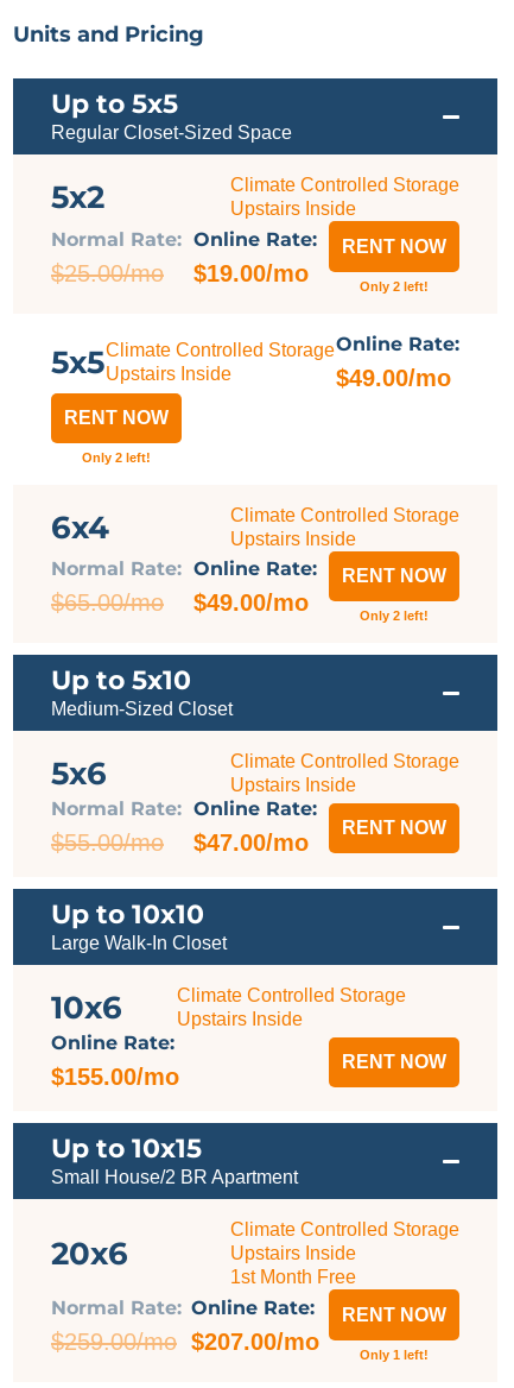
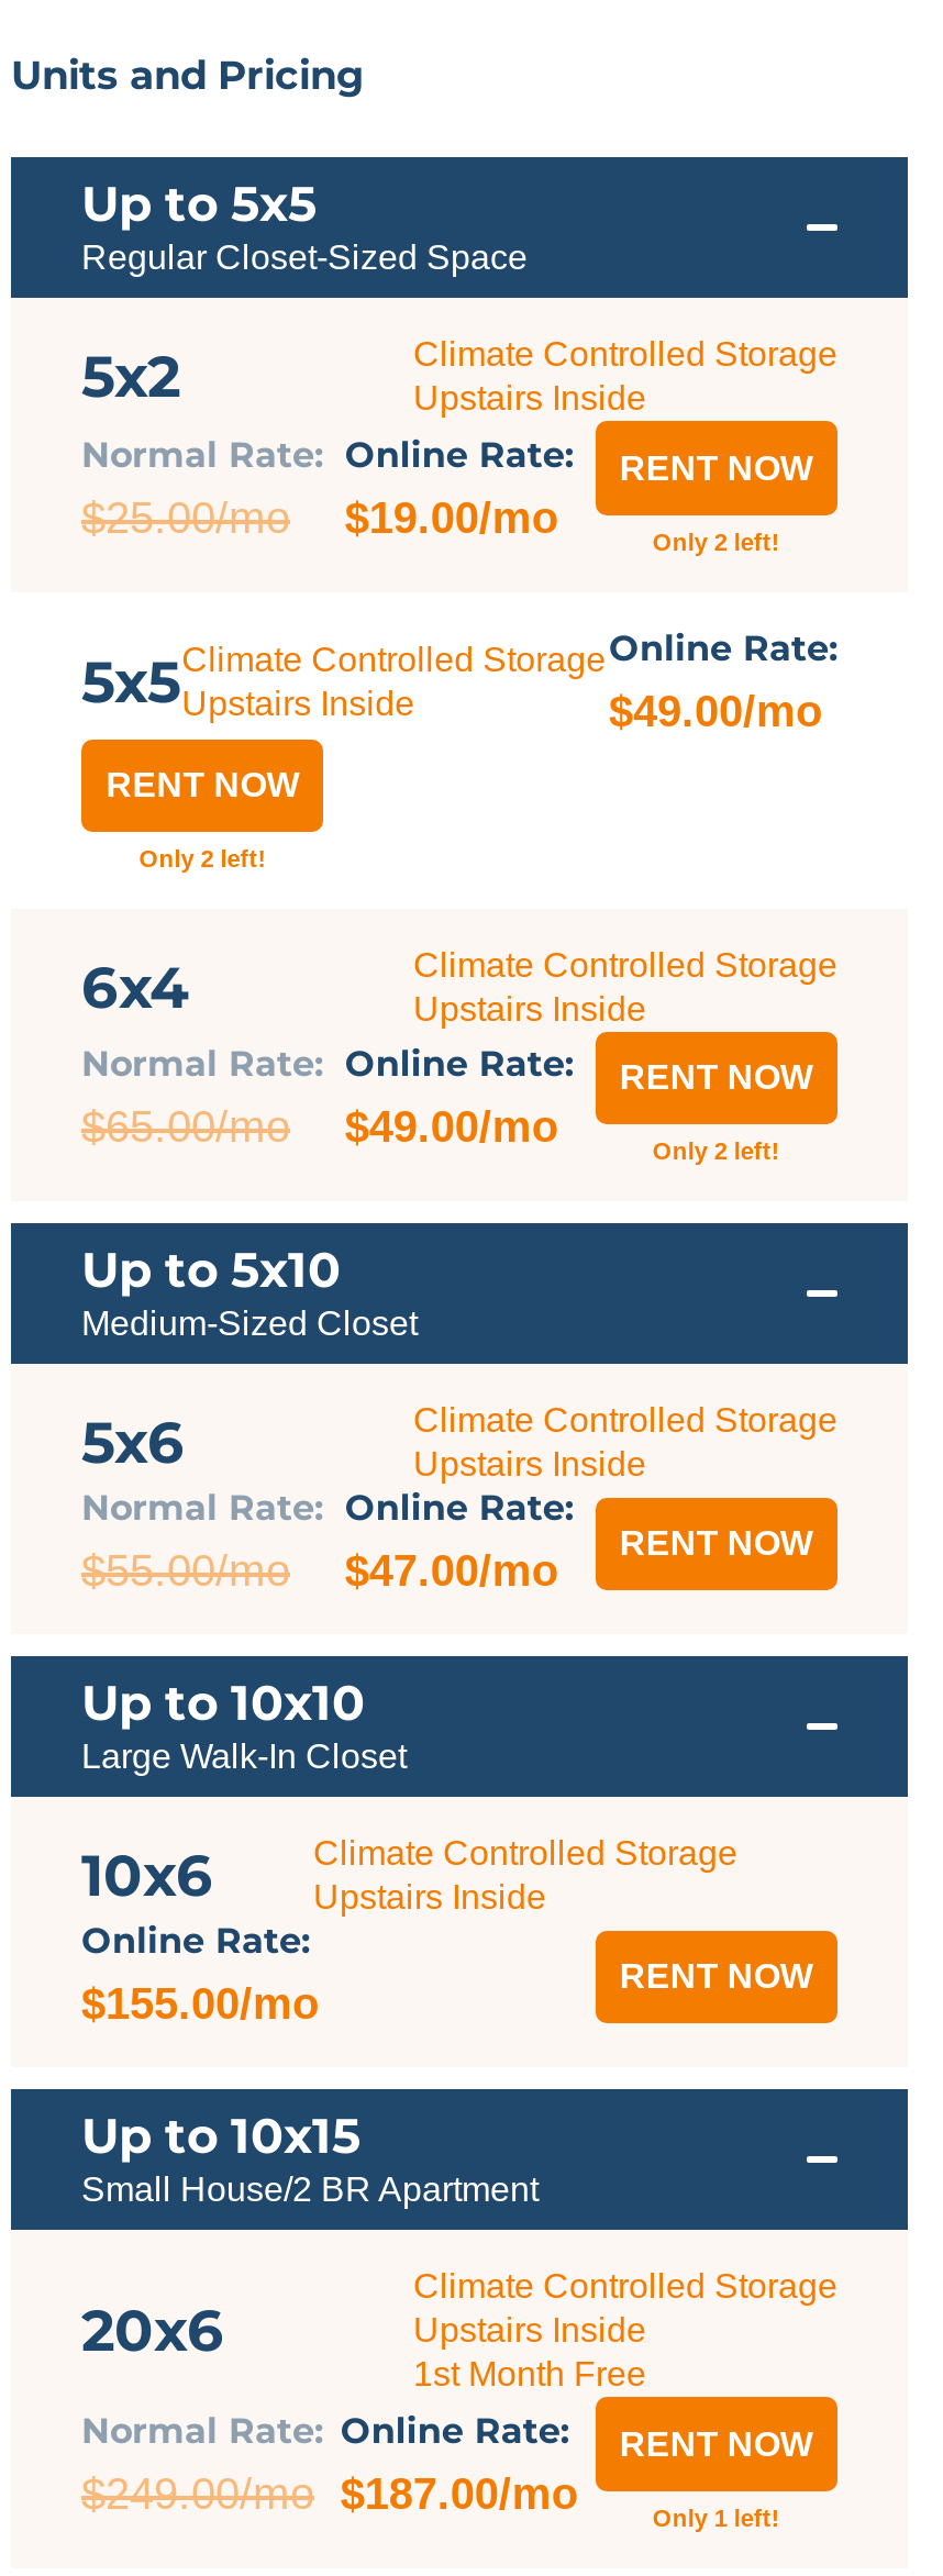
- $259.00/mo
+ $249.00/mo

- $207.00/mo
+ $187.00/mo
